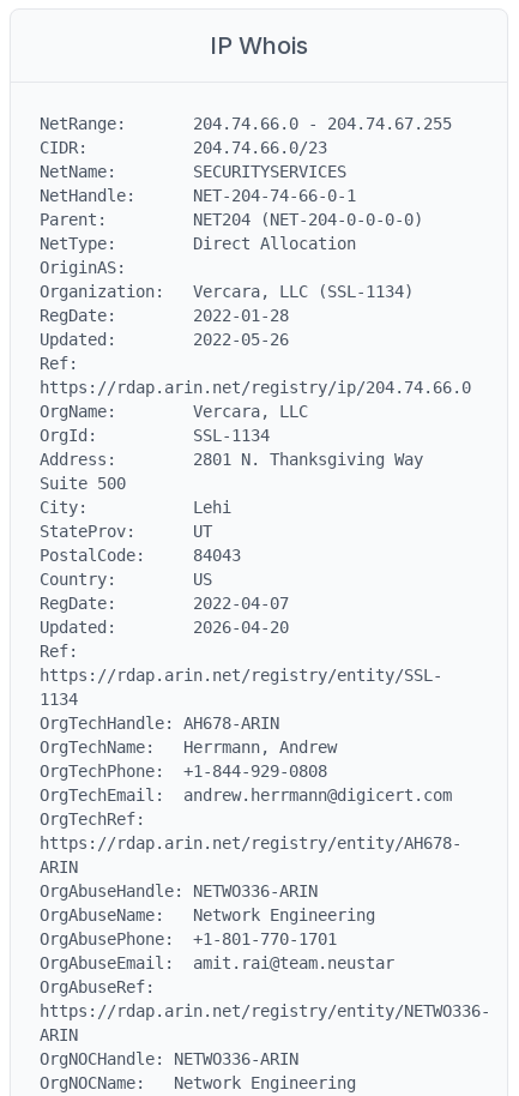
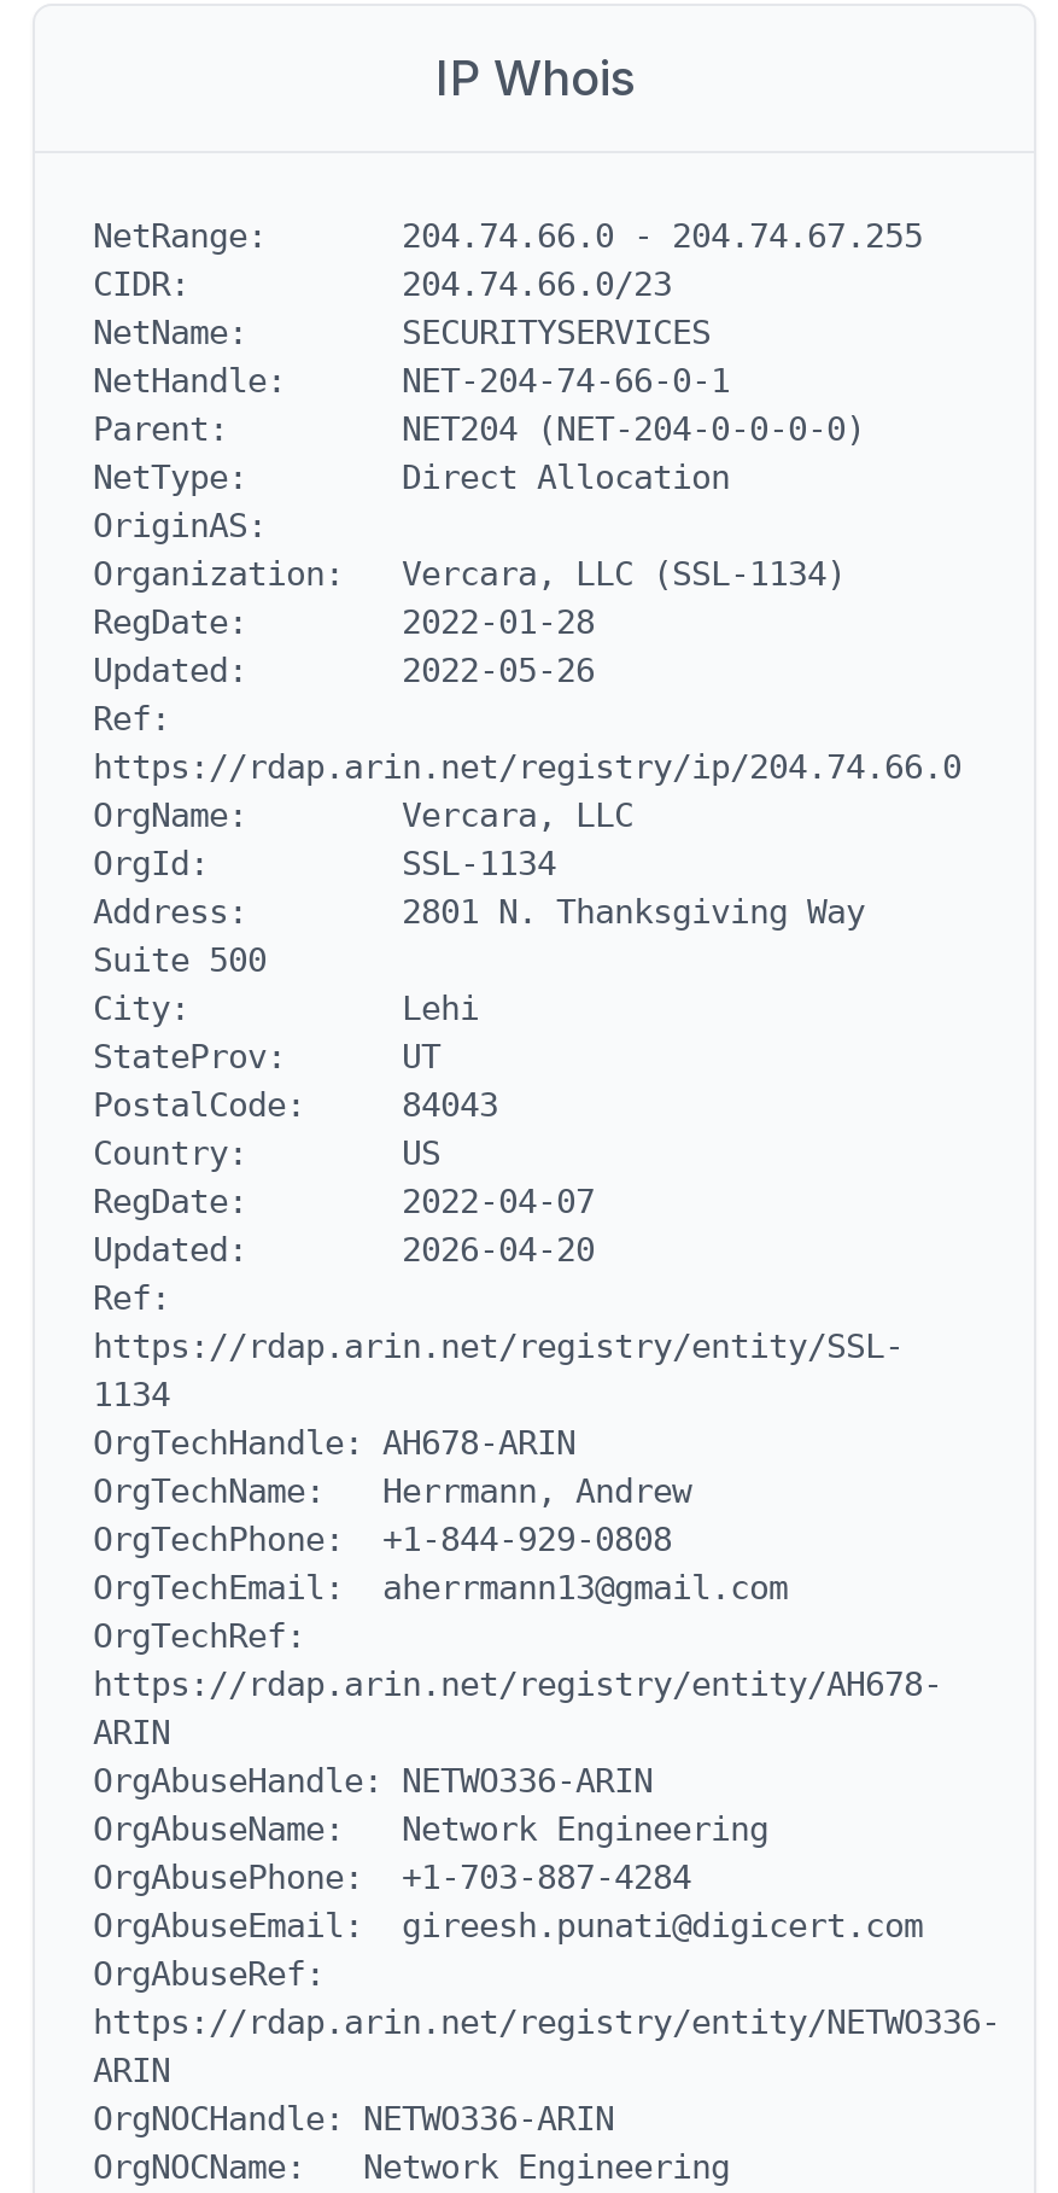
- OrgTechEmail: andrew.herrmann@digicert.com
+ OrgTechEmail: aherrmann13@gmail.com

- OrgAbusePhone: +1-801-770-1701
+ OrgAbusePhone: +1-703-887-4284

- OrgAbuseEmail: amit.rai@team.neustar
+ OrgAbuseEmail: gireesh.punati@digicert.com
